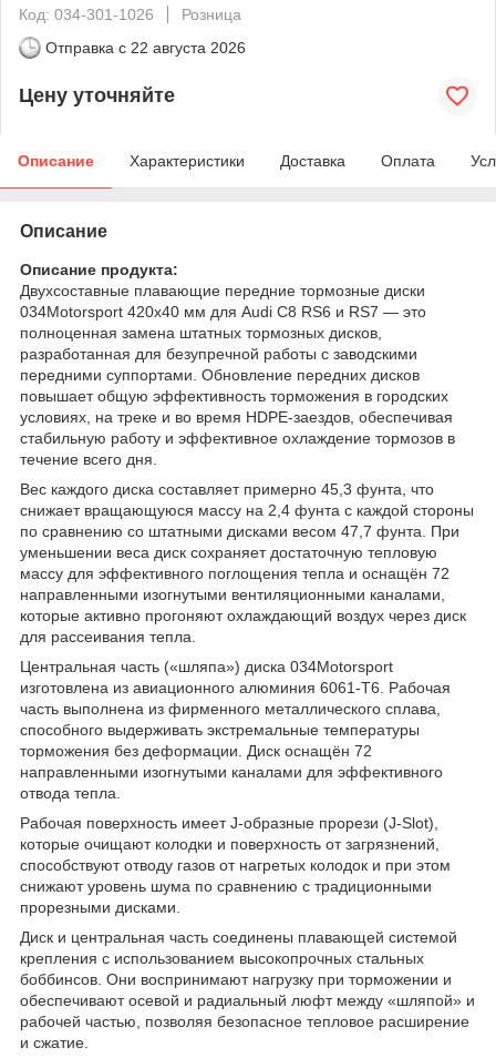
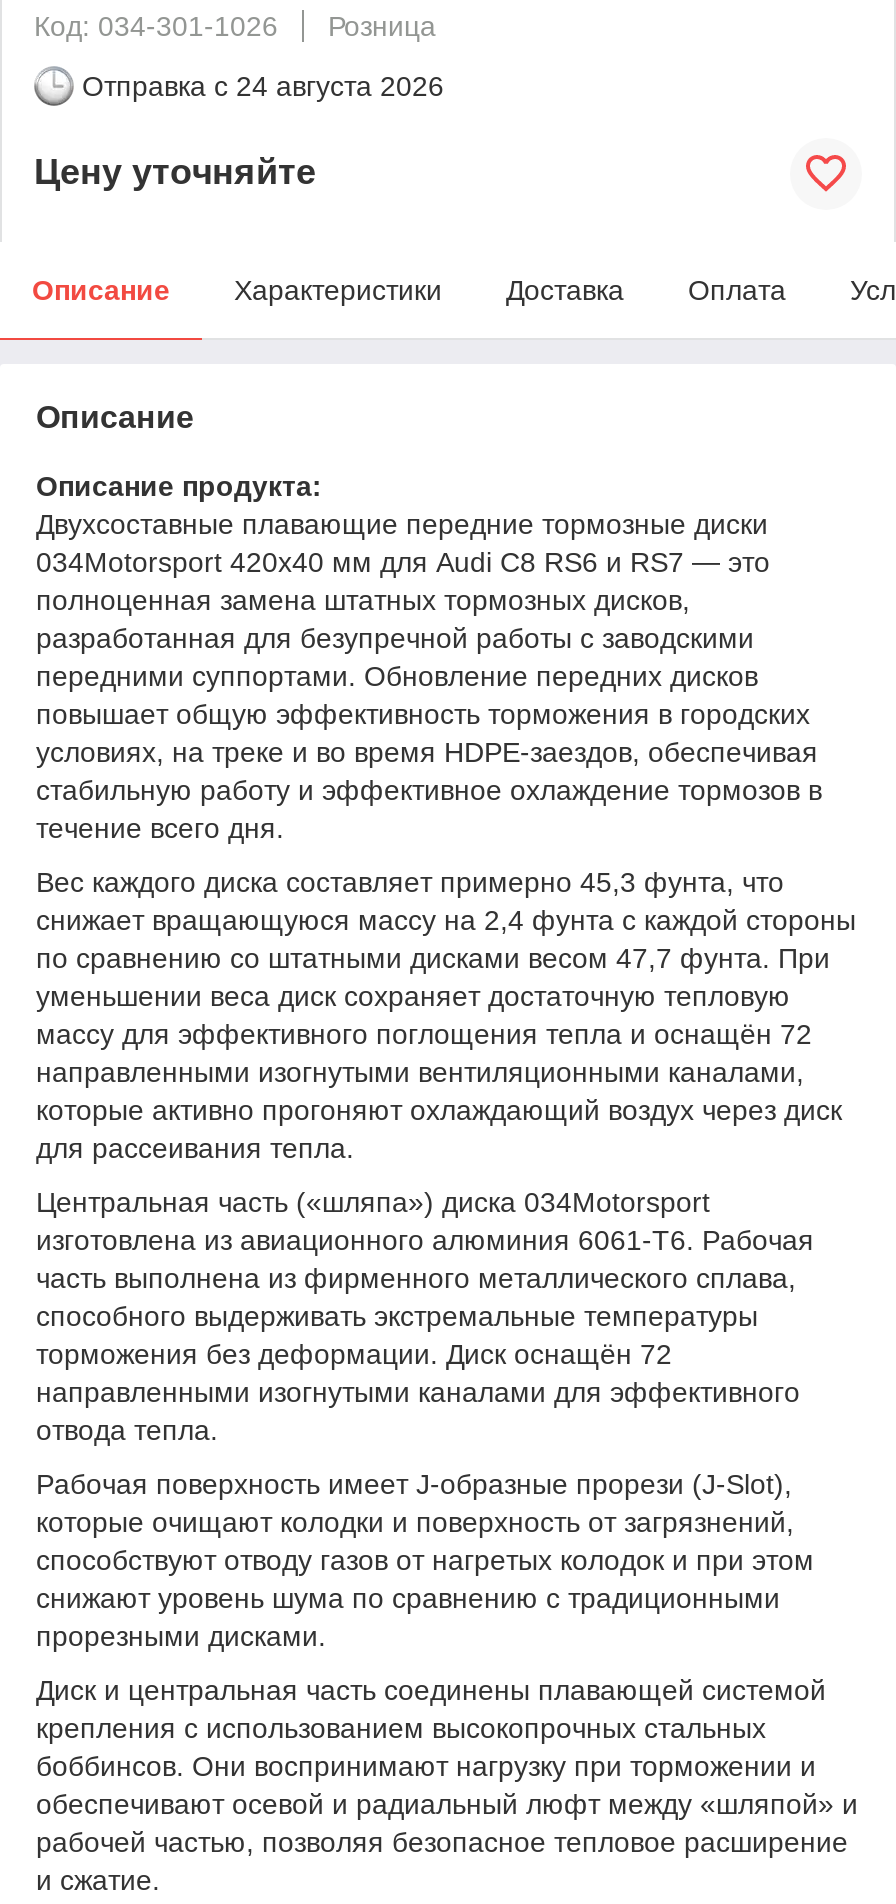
- Отправка с 22 августа 2026
+ Отправка с 24 августа 2026
